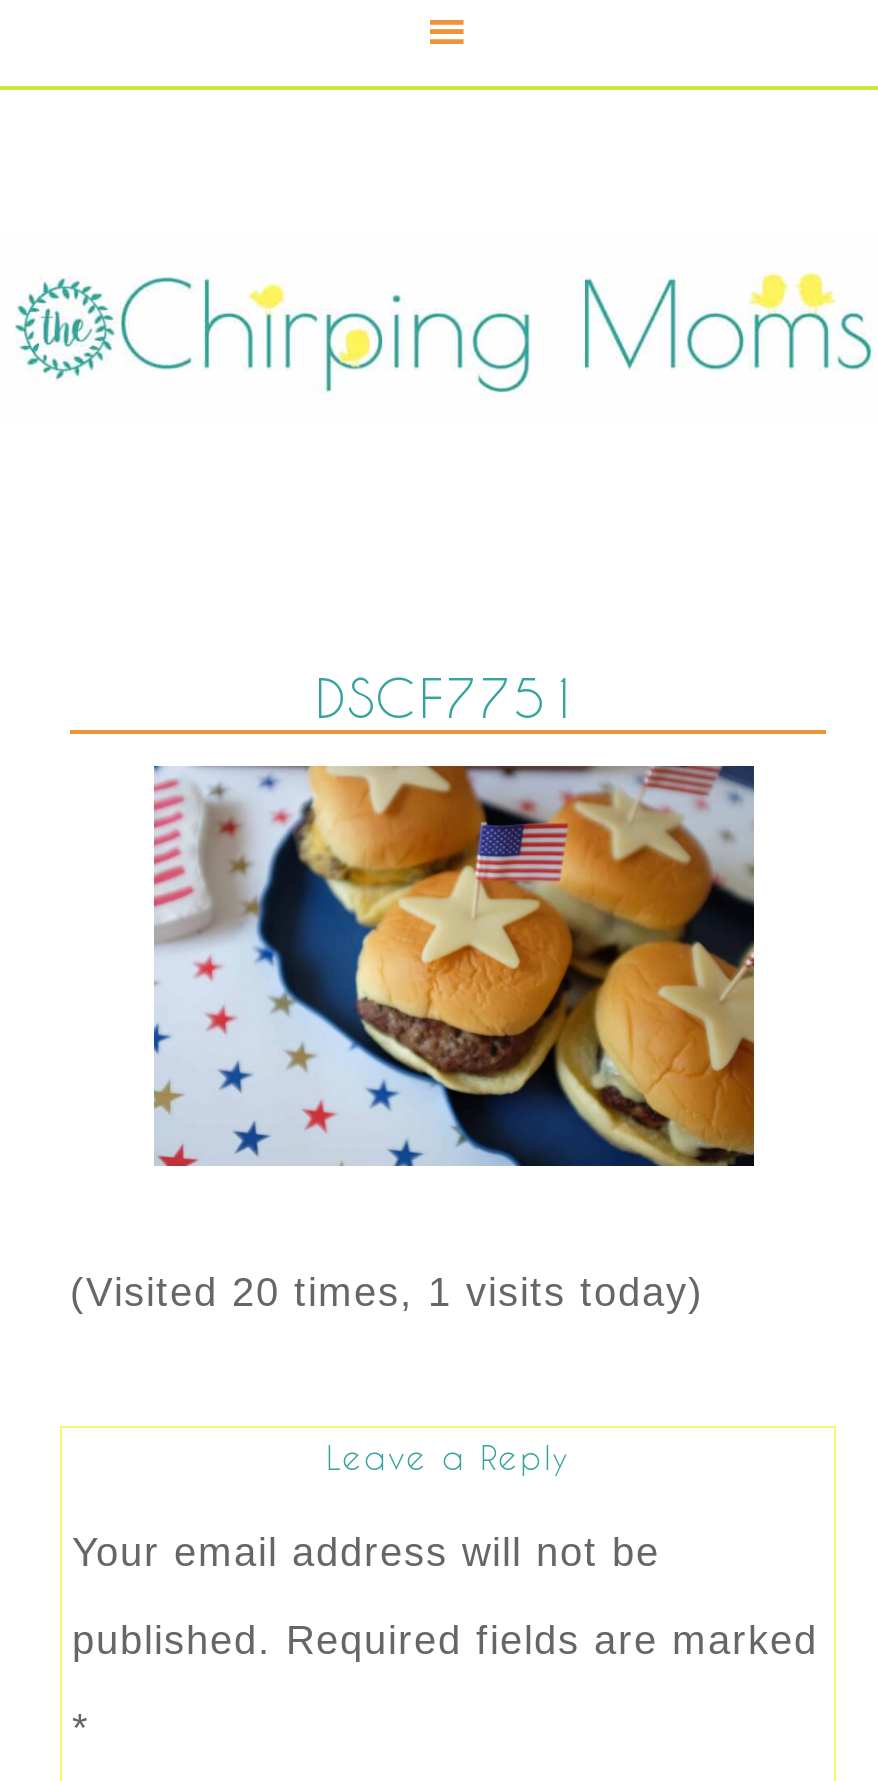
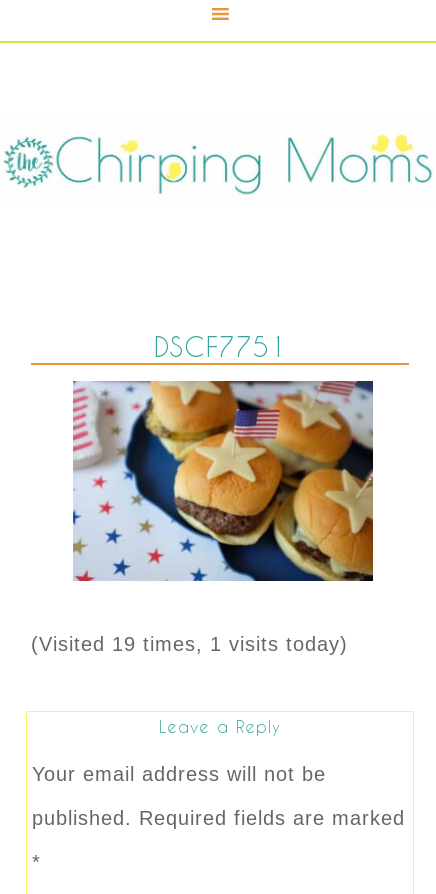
- (Visited 20 times, 1 visits today)
+ (Visited 19 times, 1 visits today)
